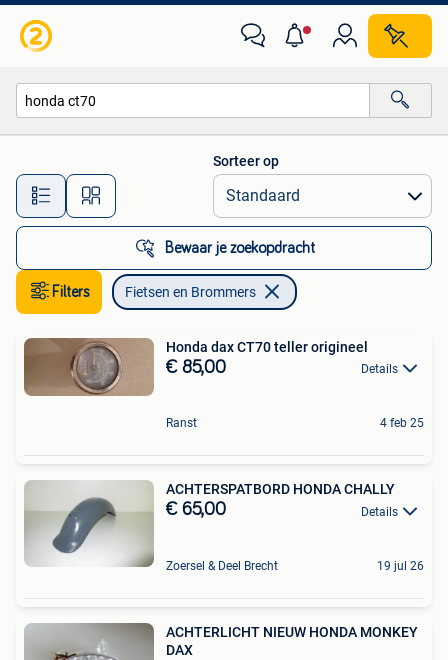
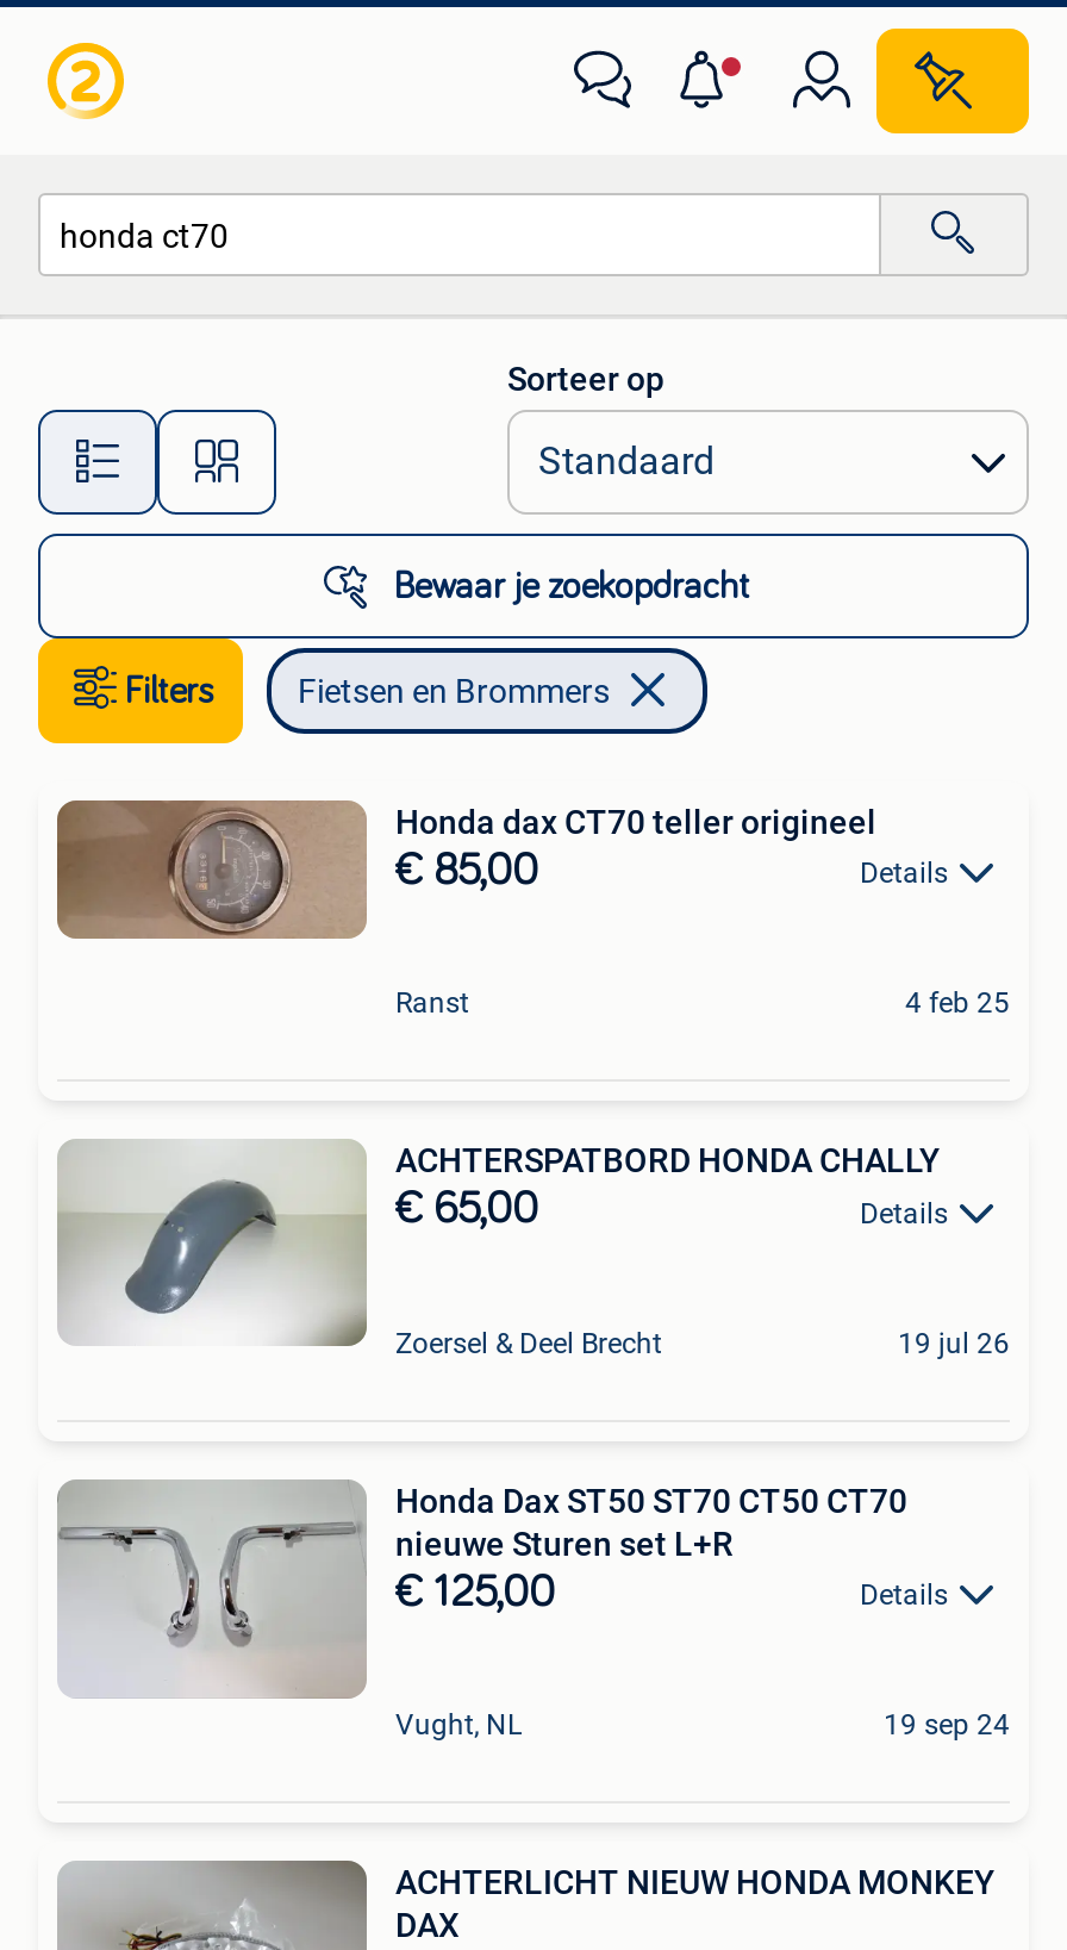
+ [image]
+ Honda Dax ST50 ST70 CT50 CT70
+ nieuwe Sturen set L+R
+ € 125,00
+ Details

+ Vught, NL
+ 19 sep 24
